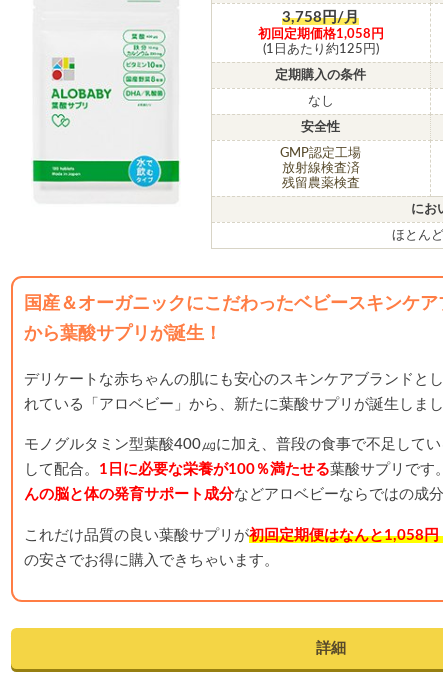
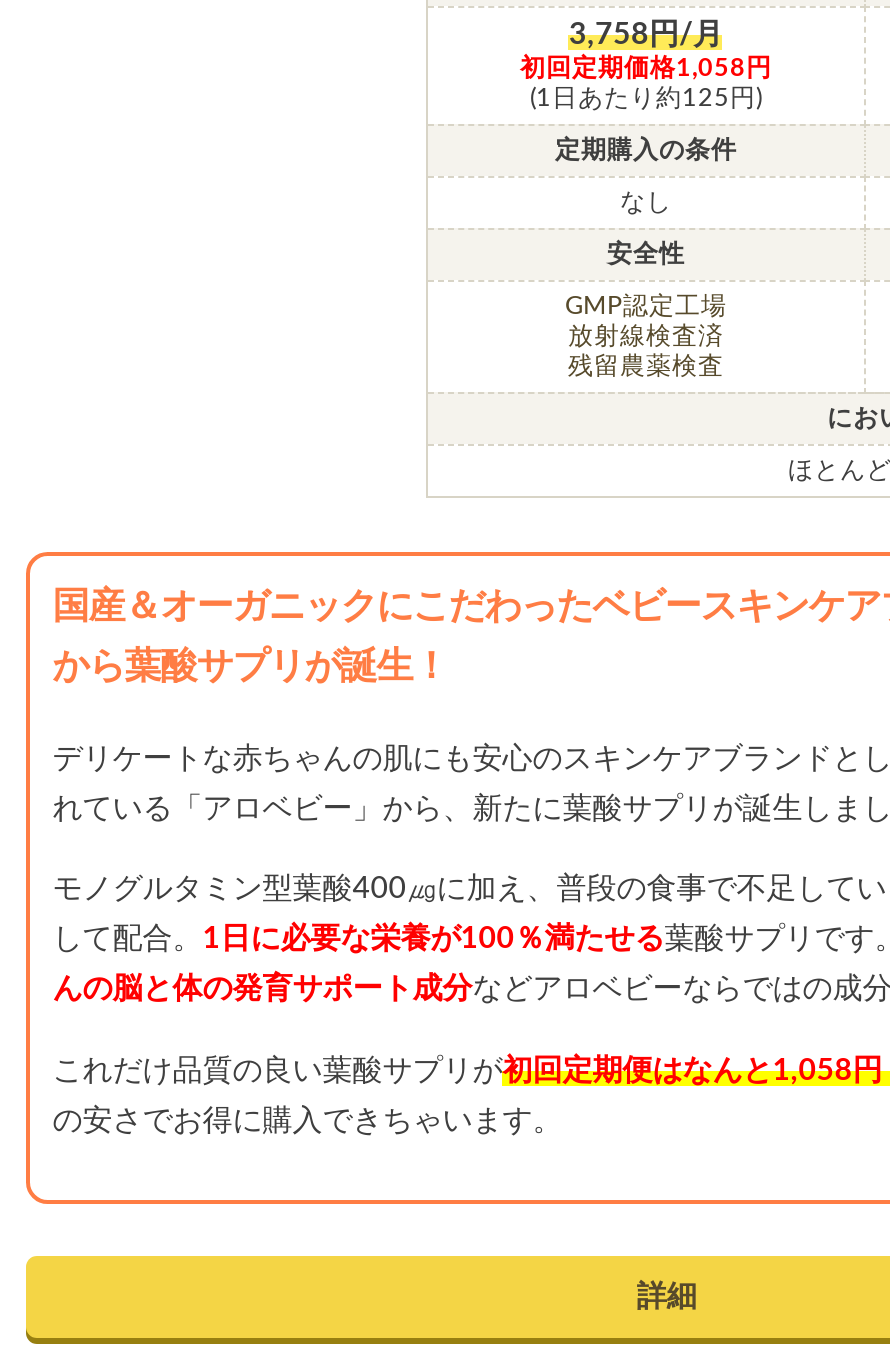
- [image]
